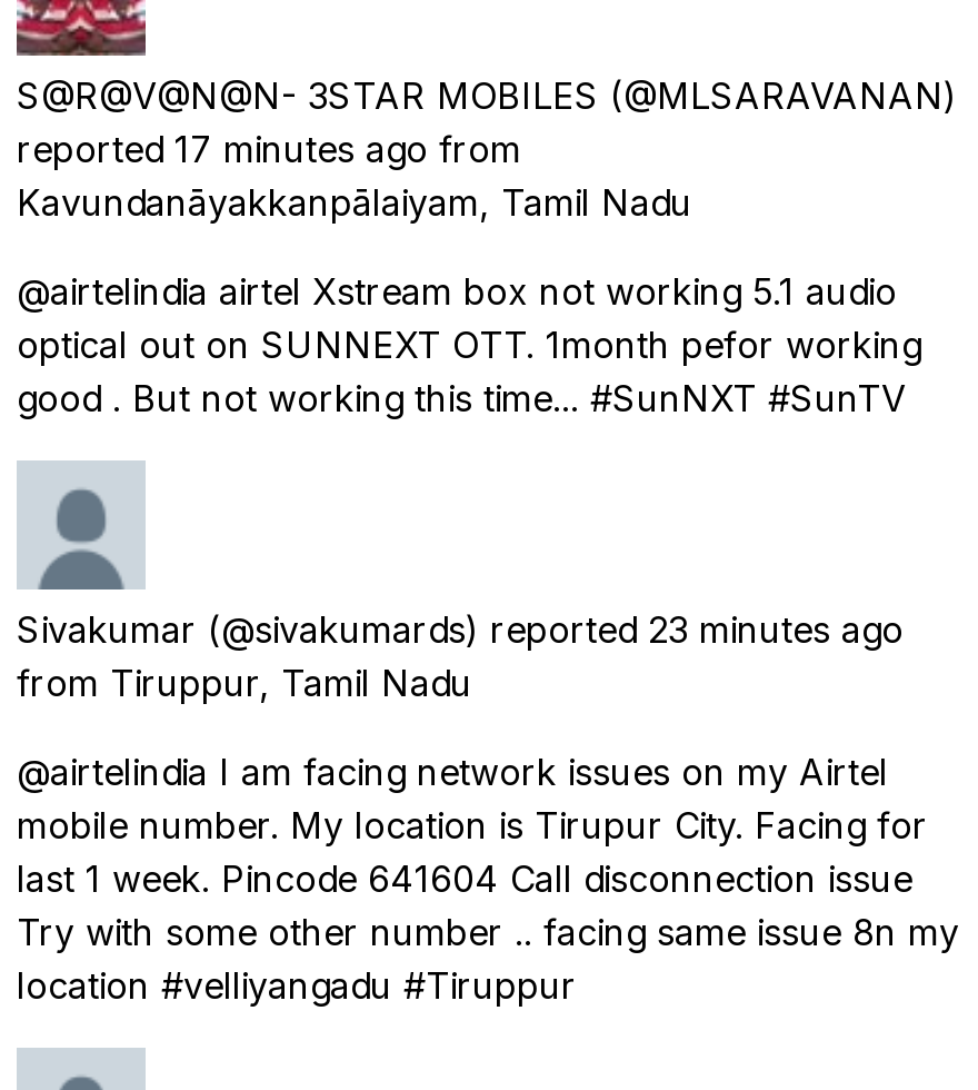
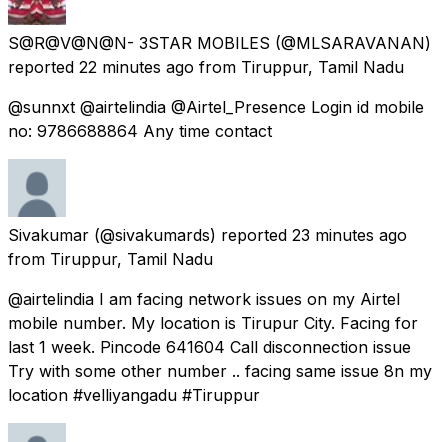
- reported 17 minutes ago from
- Kavundanāyakkanpālaiyam, Tamil Nadu
+ reported 22 minutes ago from Tiruppur, Tamil Nadu

- @airtelindia airtel Xstream box not working 5.1 audio
- optical out on SUNNEXT OTT. 1month pefor working
- good . But not working this time... #SunNXT #SunTV
+ @sunnxt @airtelindia @Airtel_Presence Login id mobile
+ no: 9786688864 Any time contact
